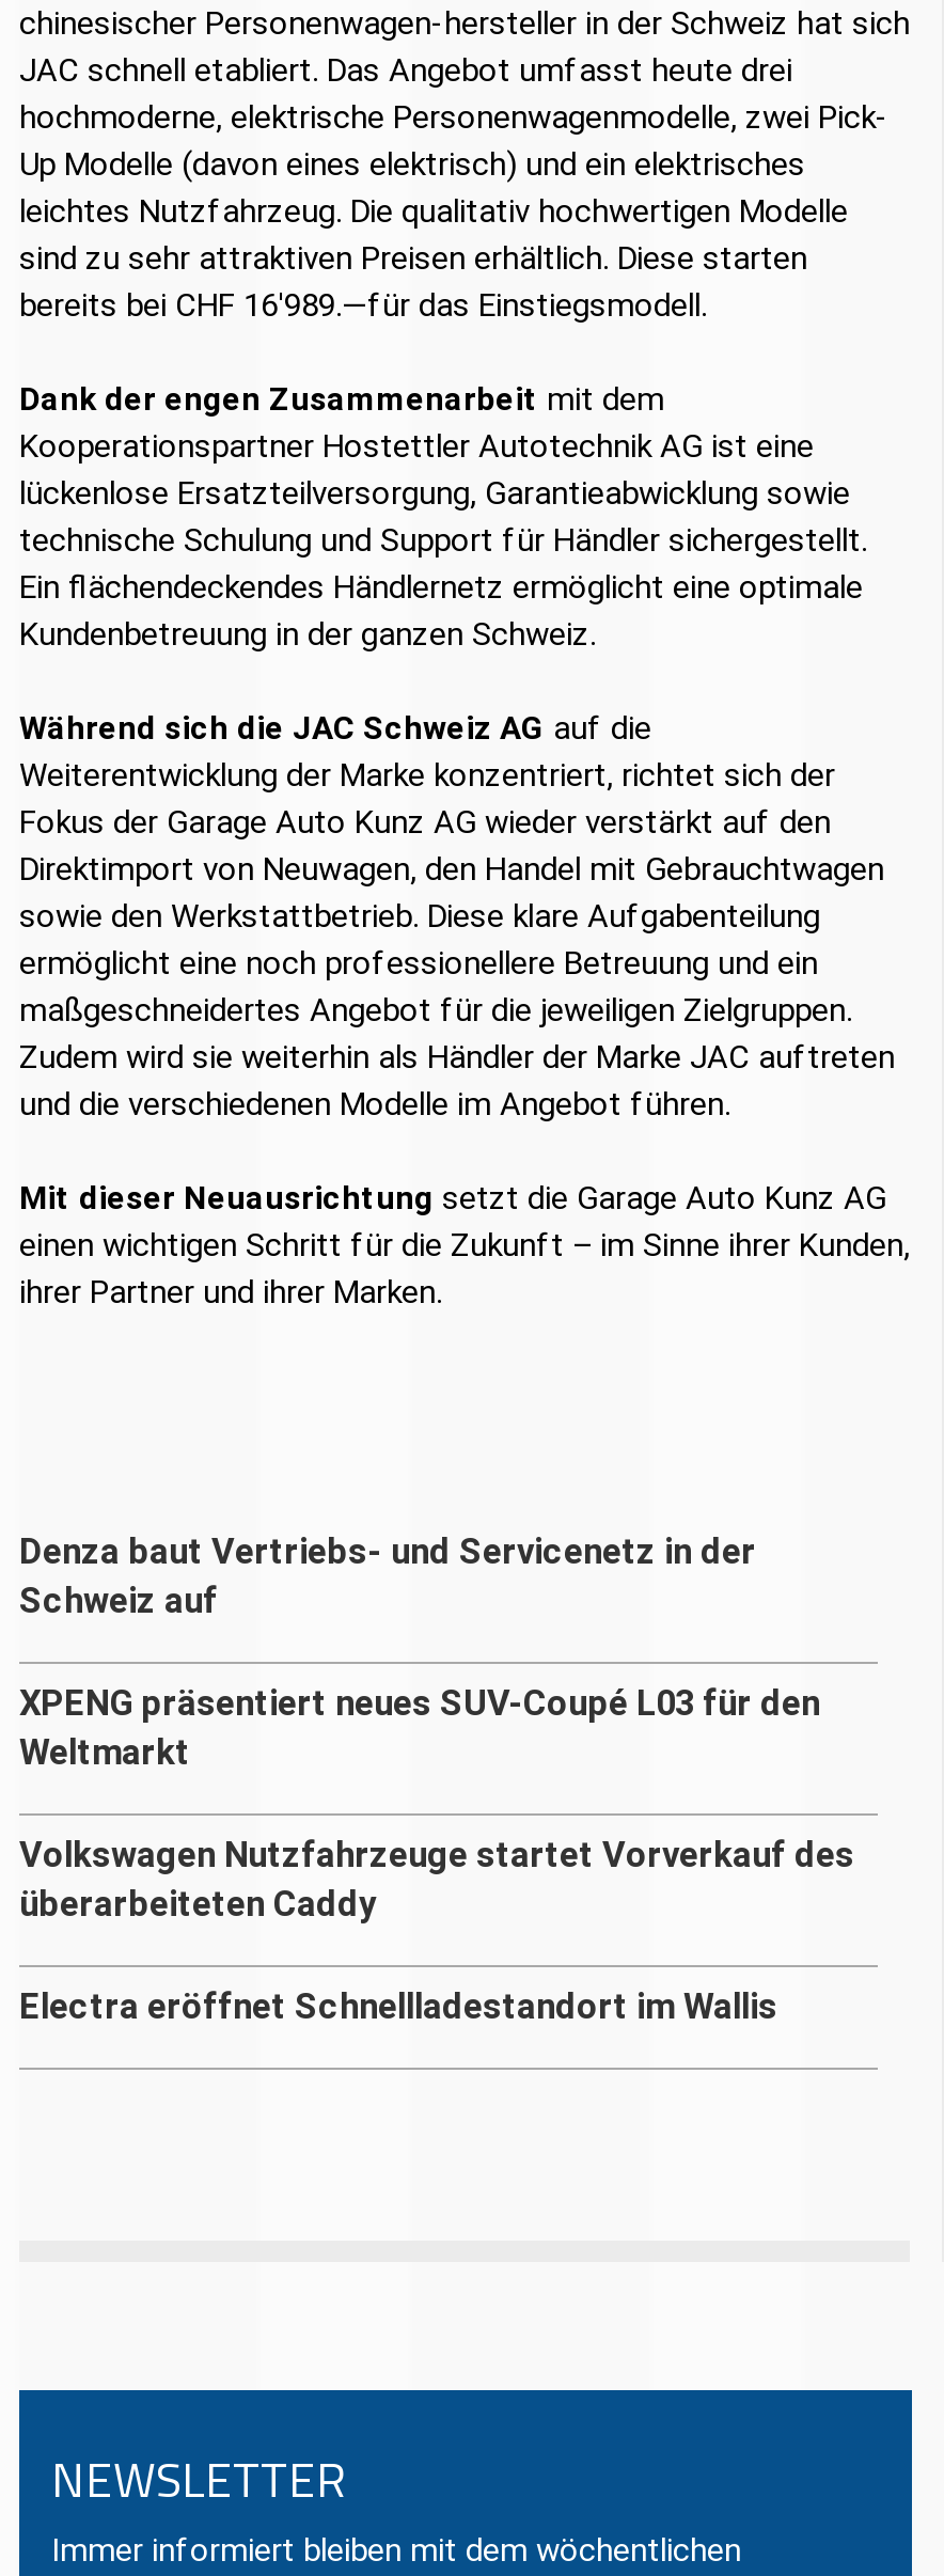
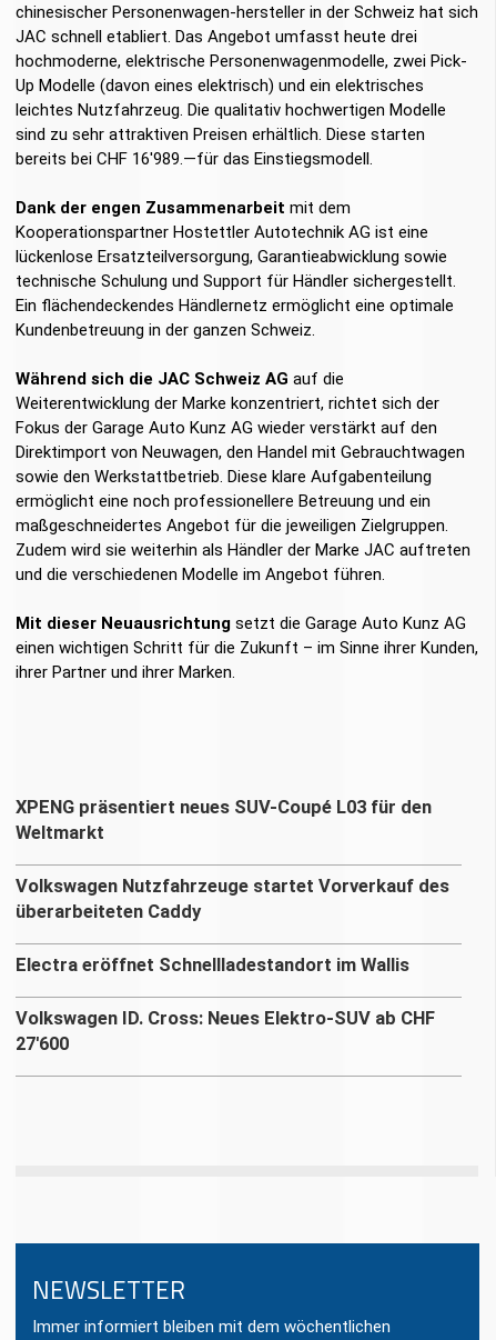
- Denza baut Vertriebs- und Servicenetz in der
- Schweiz auf

moved up: XPENG präsentiert neues SUV-Coupé L03 für den | Weltmarkt | Volkswagen Nutzfahrzeuge startet Vorverkauf des | überarbeiteten Caddy | Electra eröffnet Schnellladestandort im Wallis

+ Volkswagen ID. Cross: Neues Elektro-SUV ab CHF
+ 27'600
